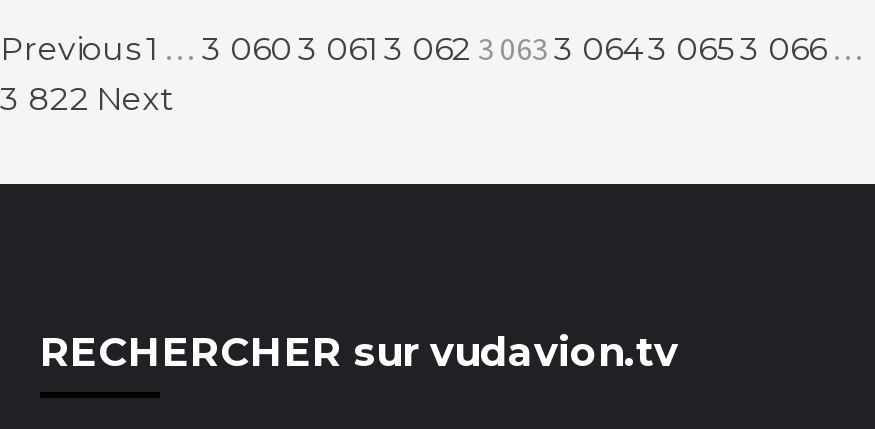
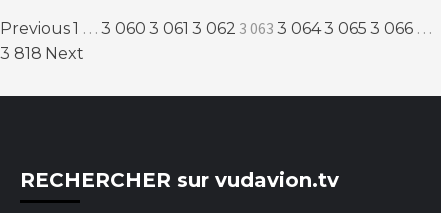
- 3 822 Next
+ 3 818 Next
